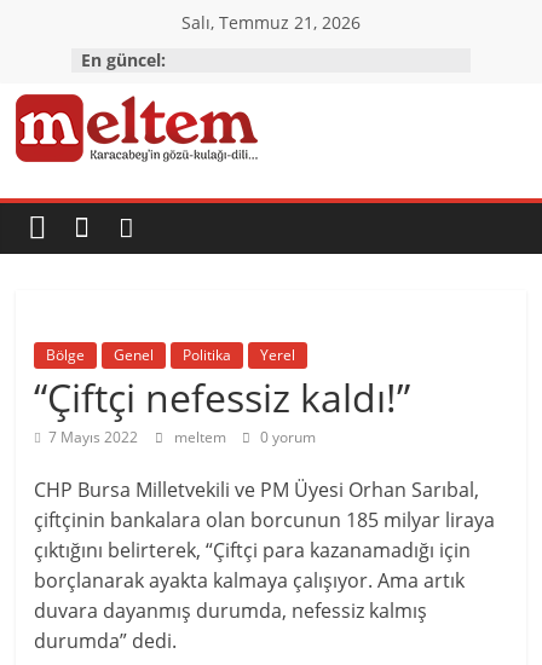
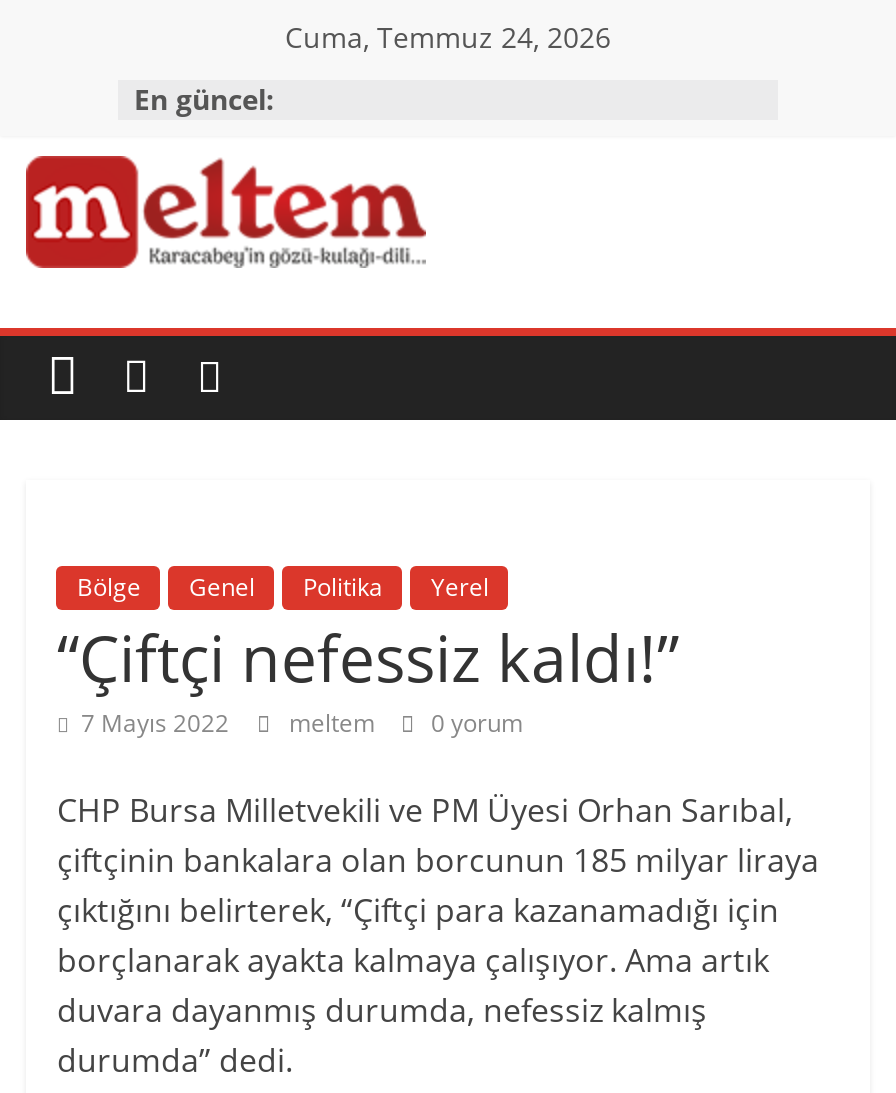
- Salı, Temmuz 21, 2026
+ Cuma, Temmuz 24, 2026
